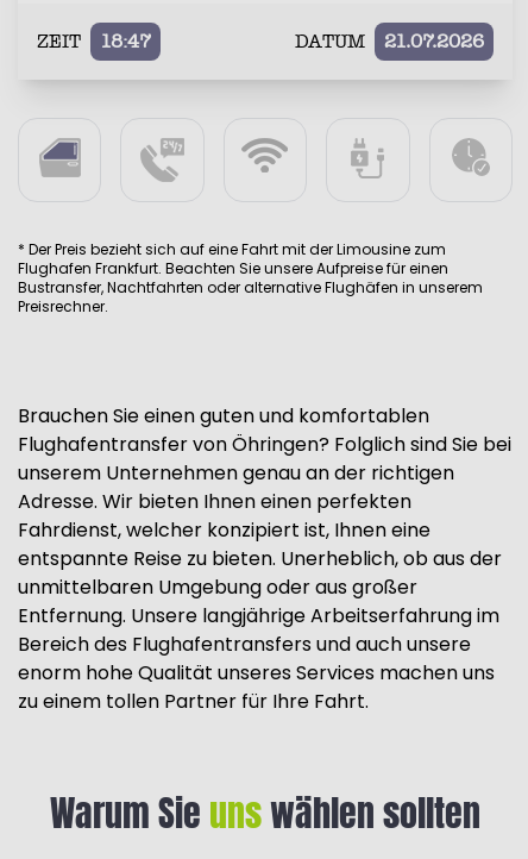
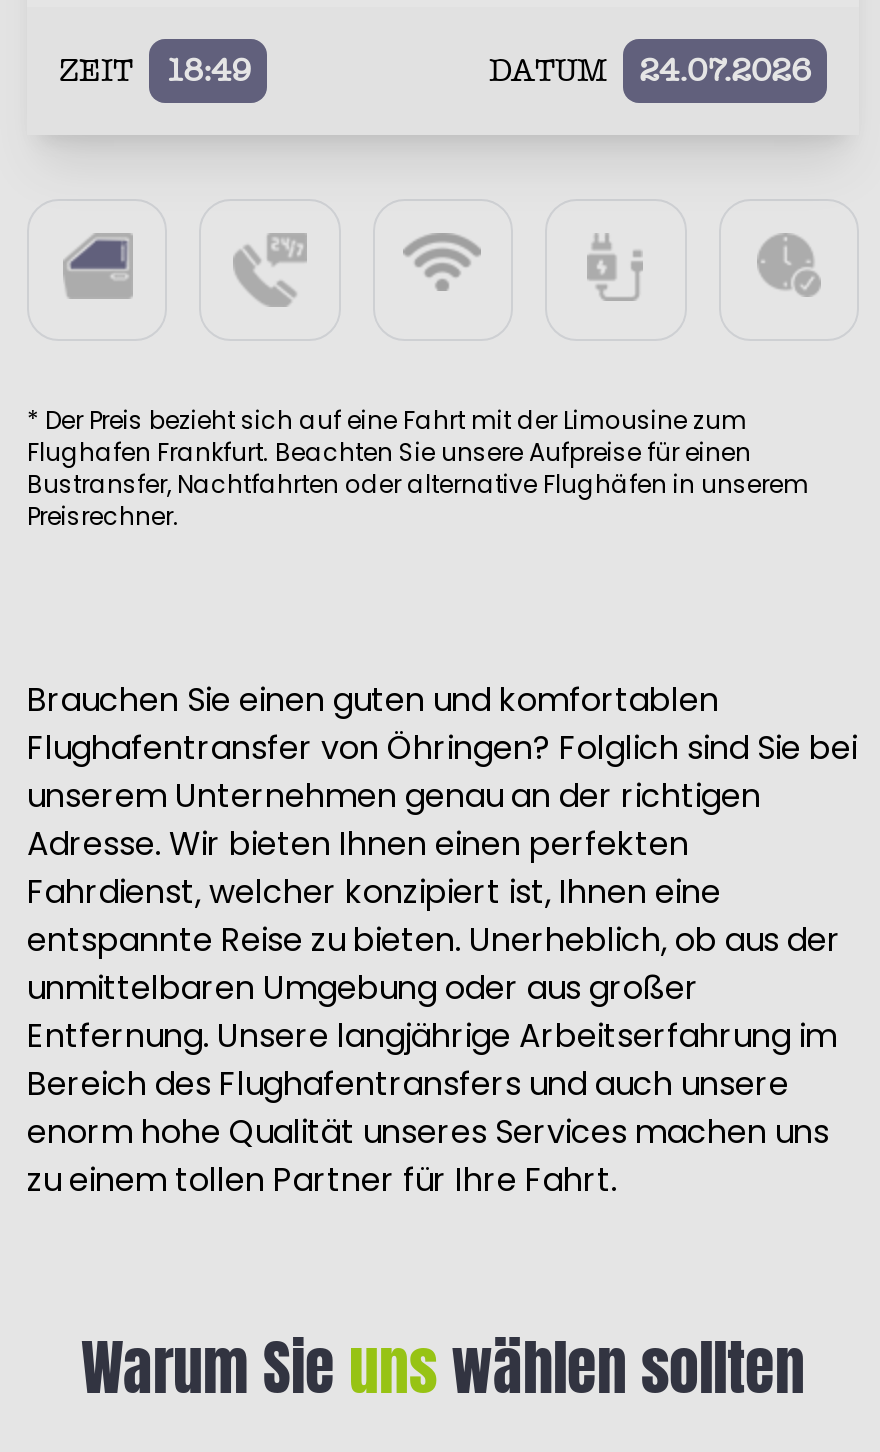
- ZEIT 18:47
+ ZEIT 18:49

- DATUM 21.07.2026
+ DATUM 24.07.2026
